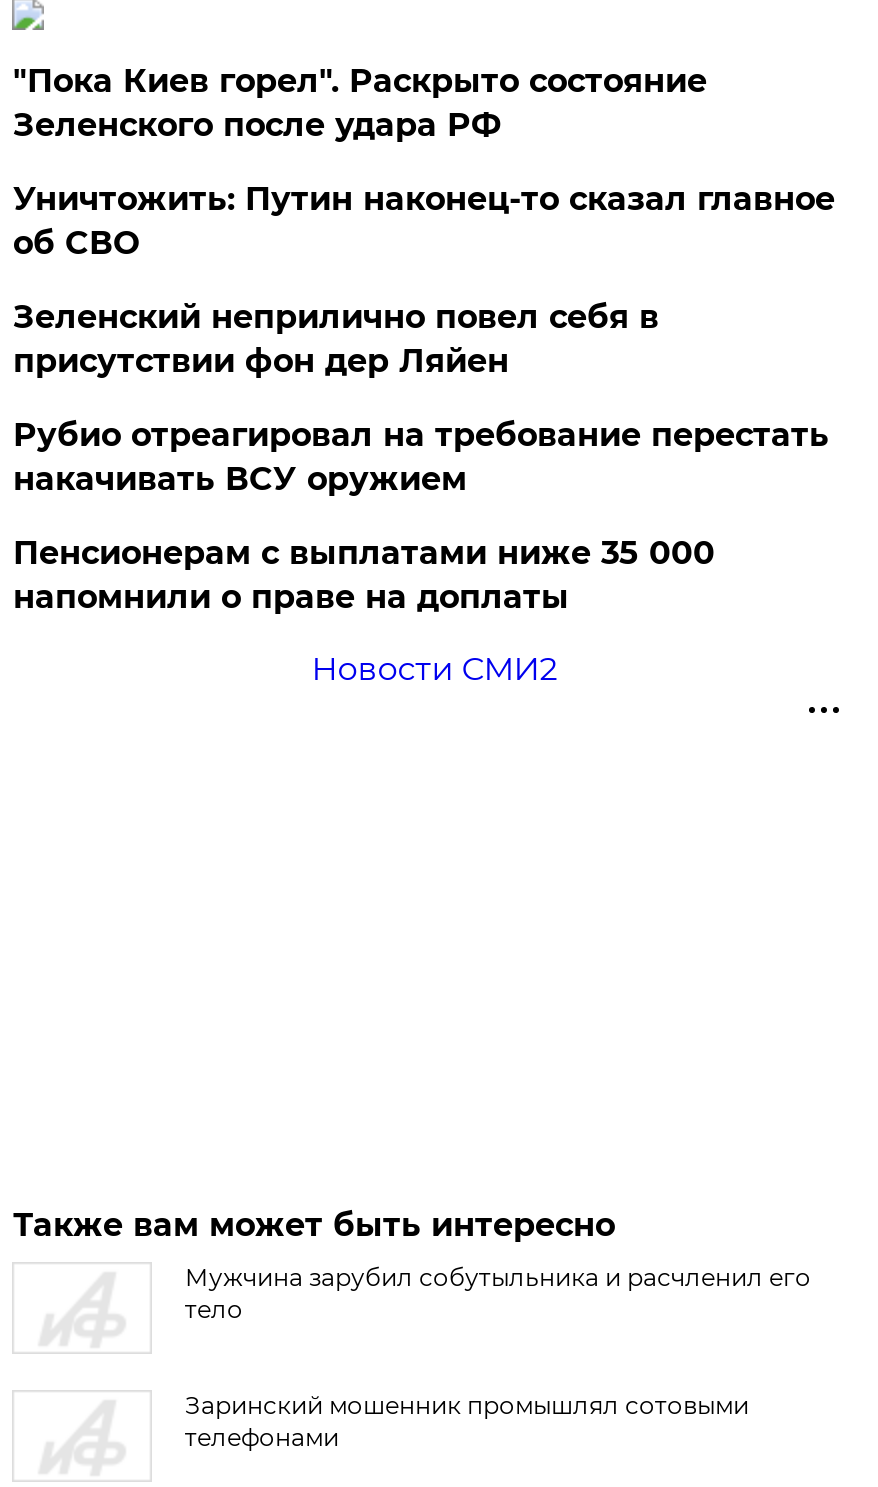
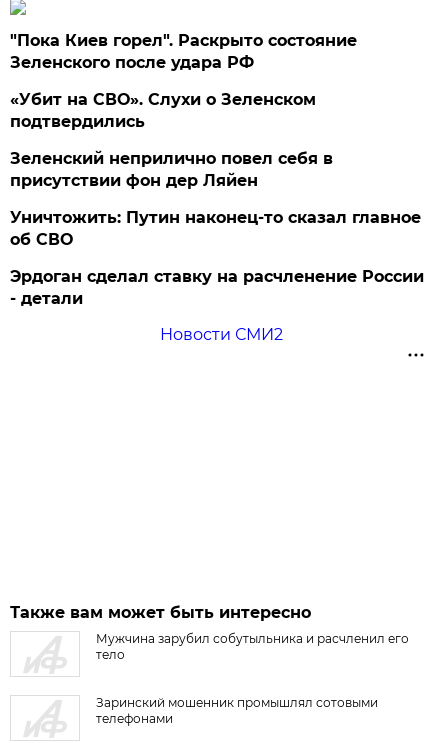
+ «Убит на СВО». Слухи о Зеленском
+ подтвердились

moved down: Уничтожить: Путин наконец-то сказал главное | об СВО

- Рубио отреагировал на требование перестать
- накачивать ВСУ оружием

- Пенсионерам с выплатами ниже 35 000
- напомнили о праве на доплаты
+ Эрдоган сделал ставку на расчленение России
+ - детали
